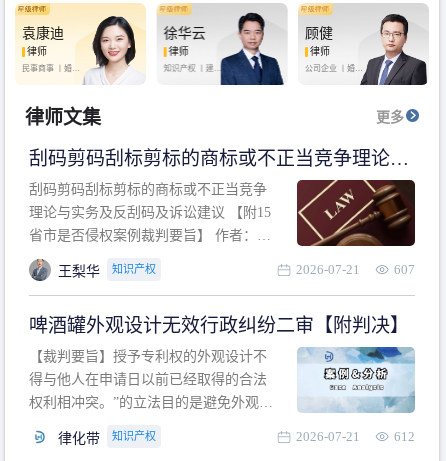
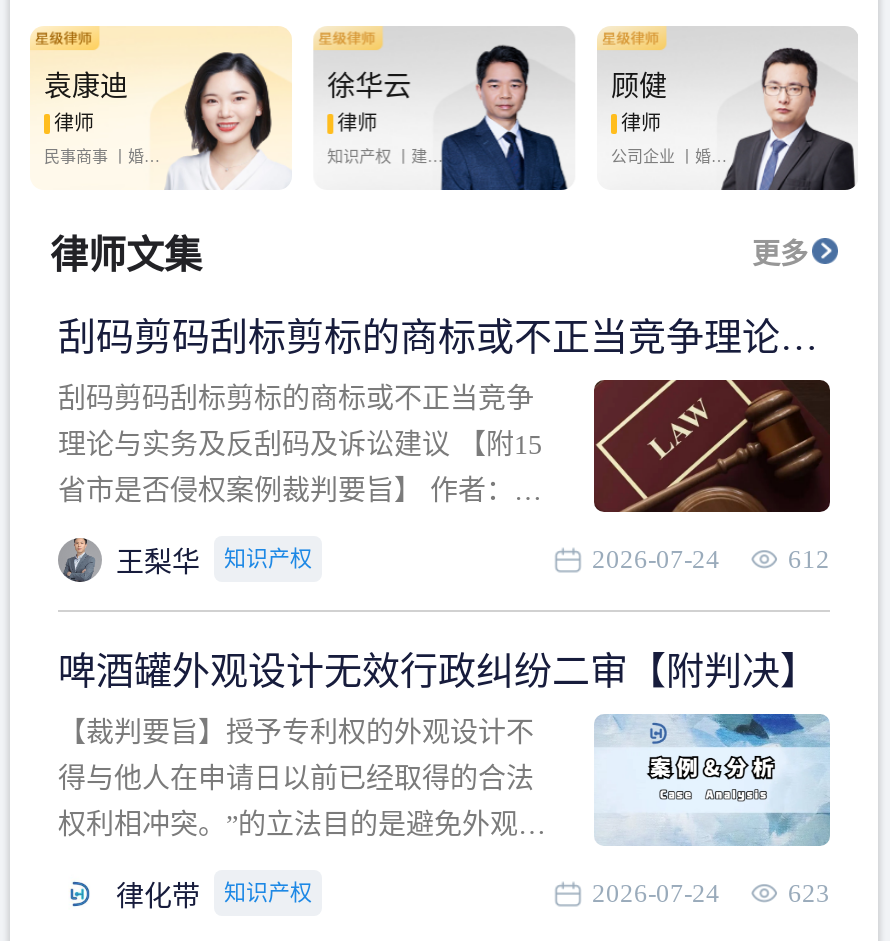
- 2026-07-21
+ 2026-07-24

- 607
+ 612

- 2026-07-21
+ 2026-07-24

- 612
+ 623
